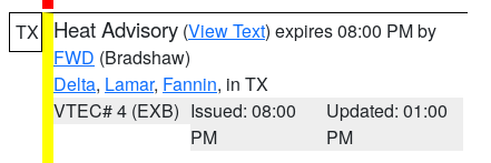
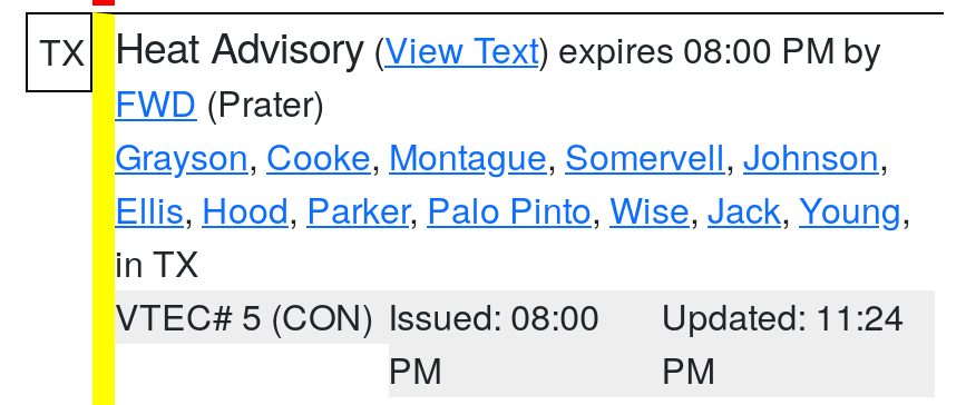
- FWD (Bradshaw)
- Delta, Lamar, Fannin, in TX
- VTEC# 4 (EXB) Issued: 08:00
+ FWD (Prater)
+ Grayson, Cooke, Montague, Somervell, Johnson,
+ Ellis, Hood, Parker, Palo Pinto, Wise, Jack, Young,
+ in TX
+ VTEC# 5 (CON) Issued: 08:00

- Updated: 01:00
+ Updated: 11:24
